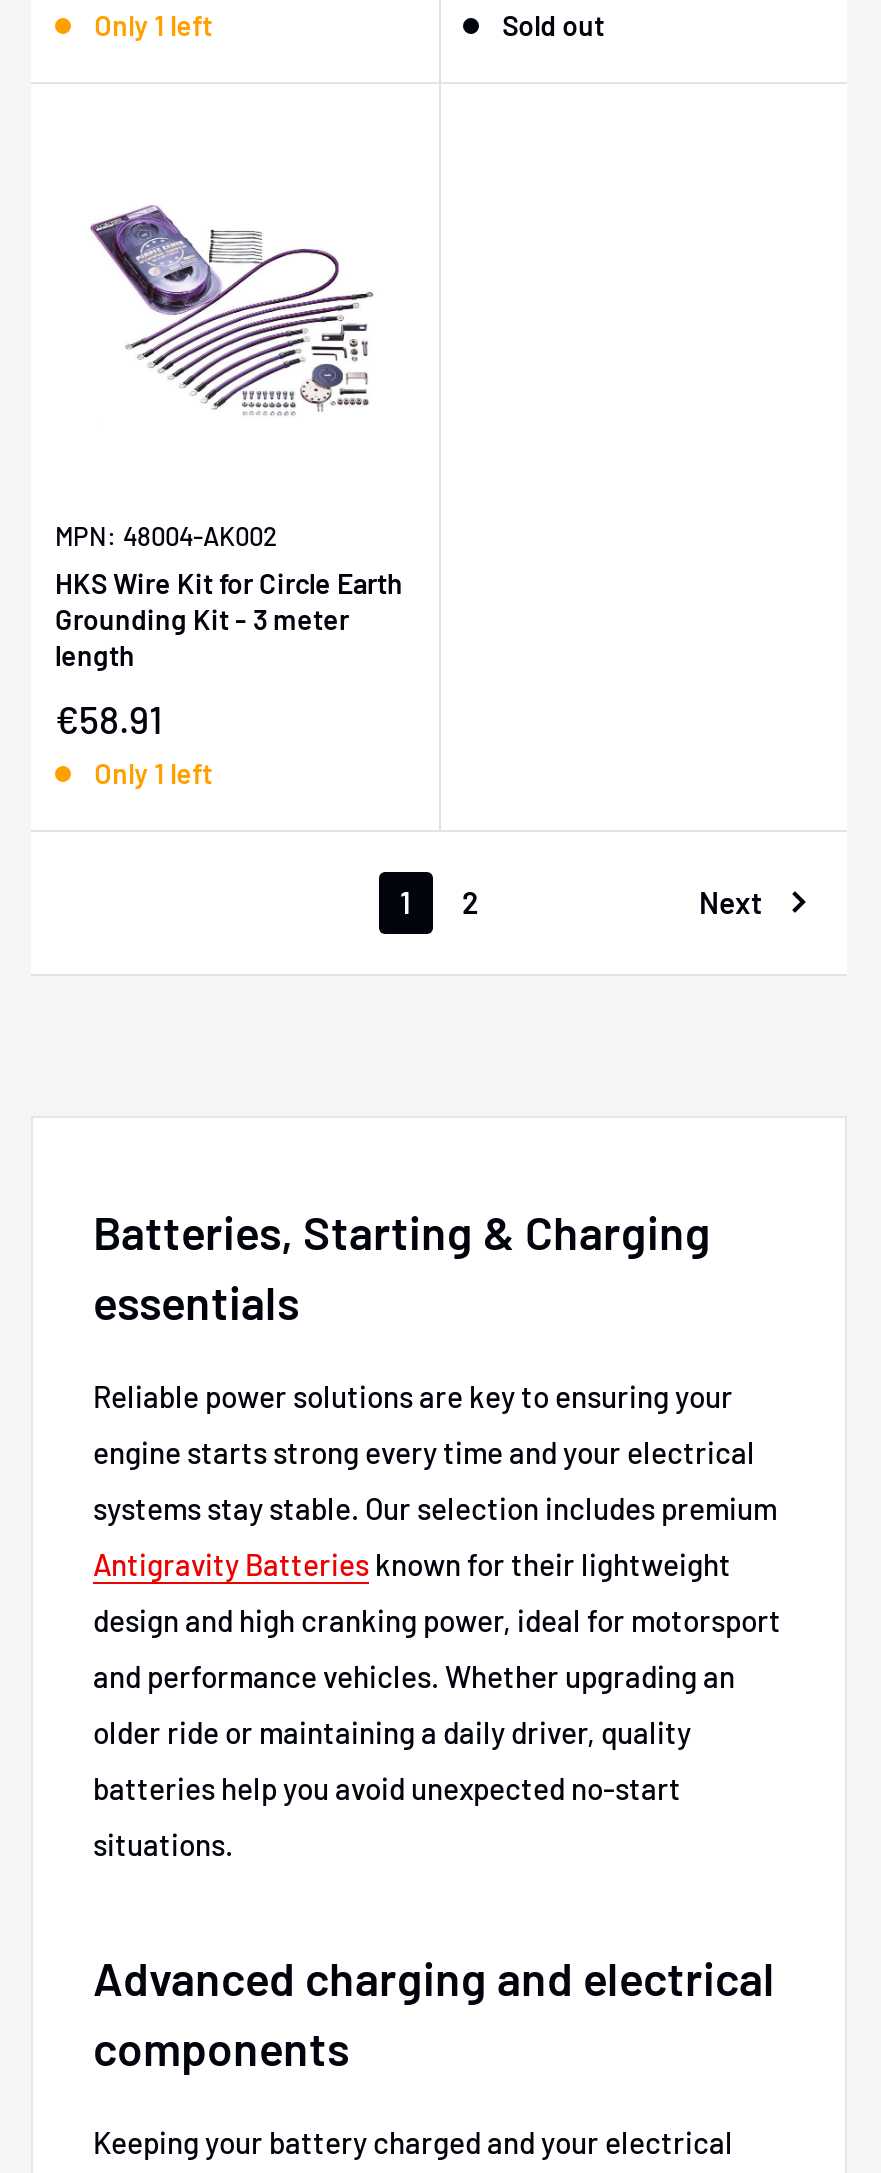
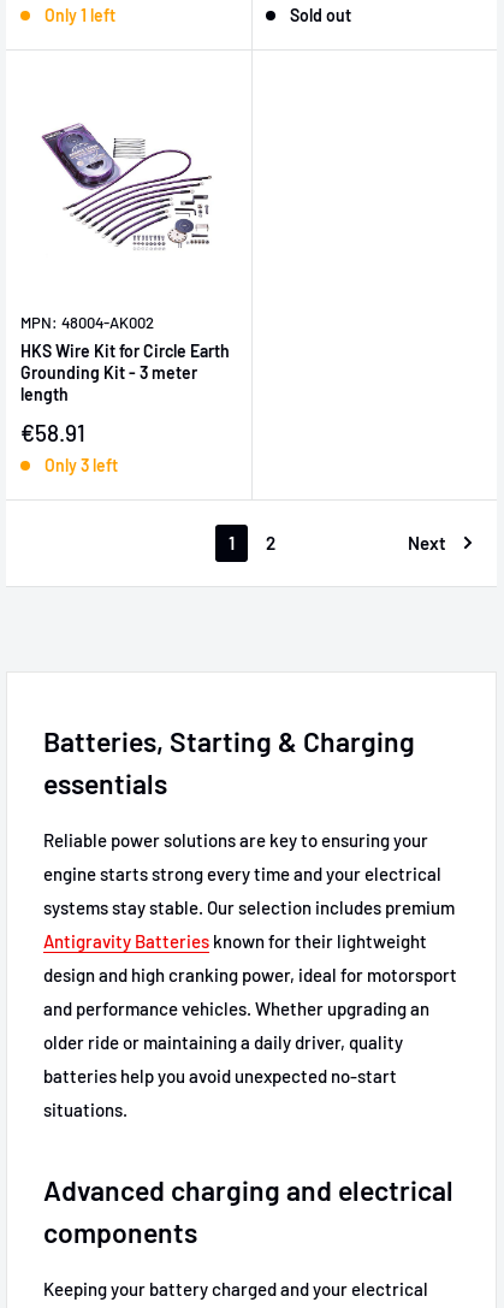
- Only 1 left
+ Only 3 left
